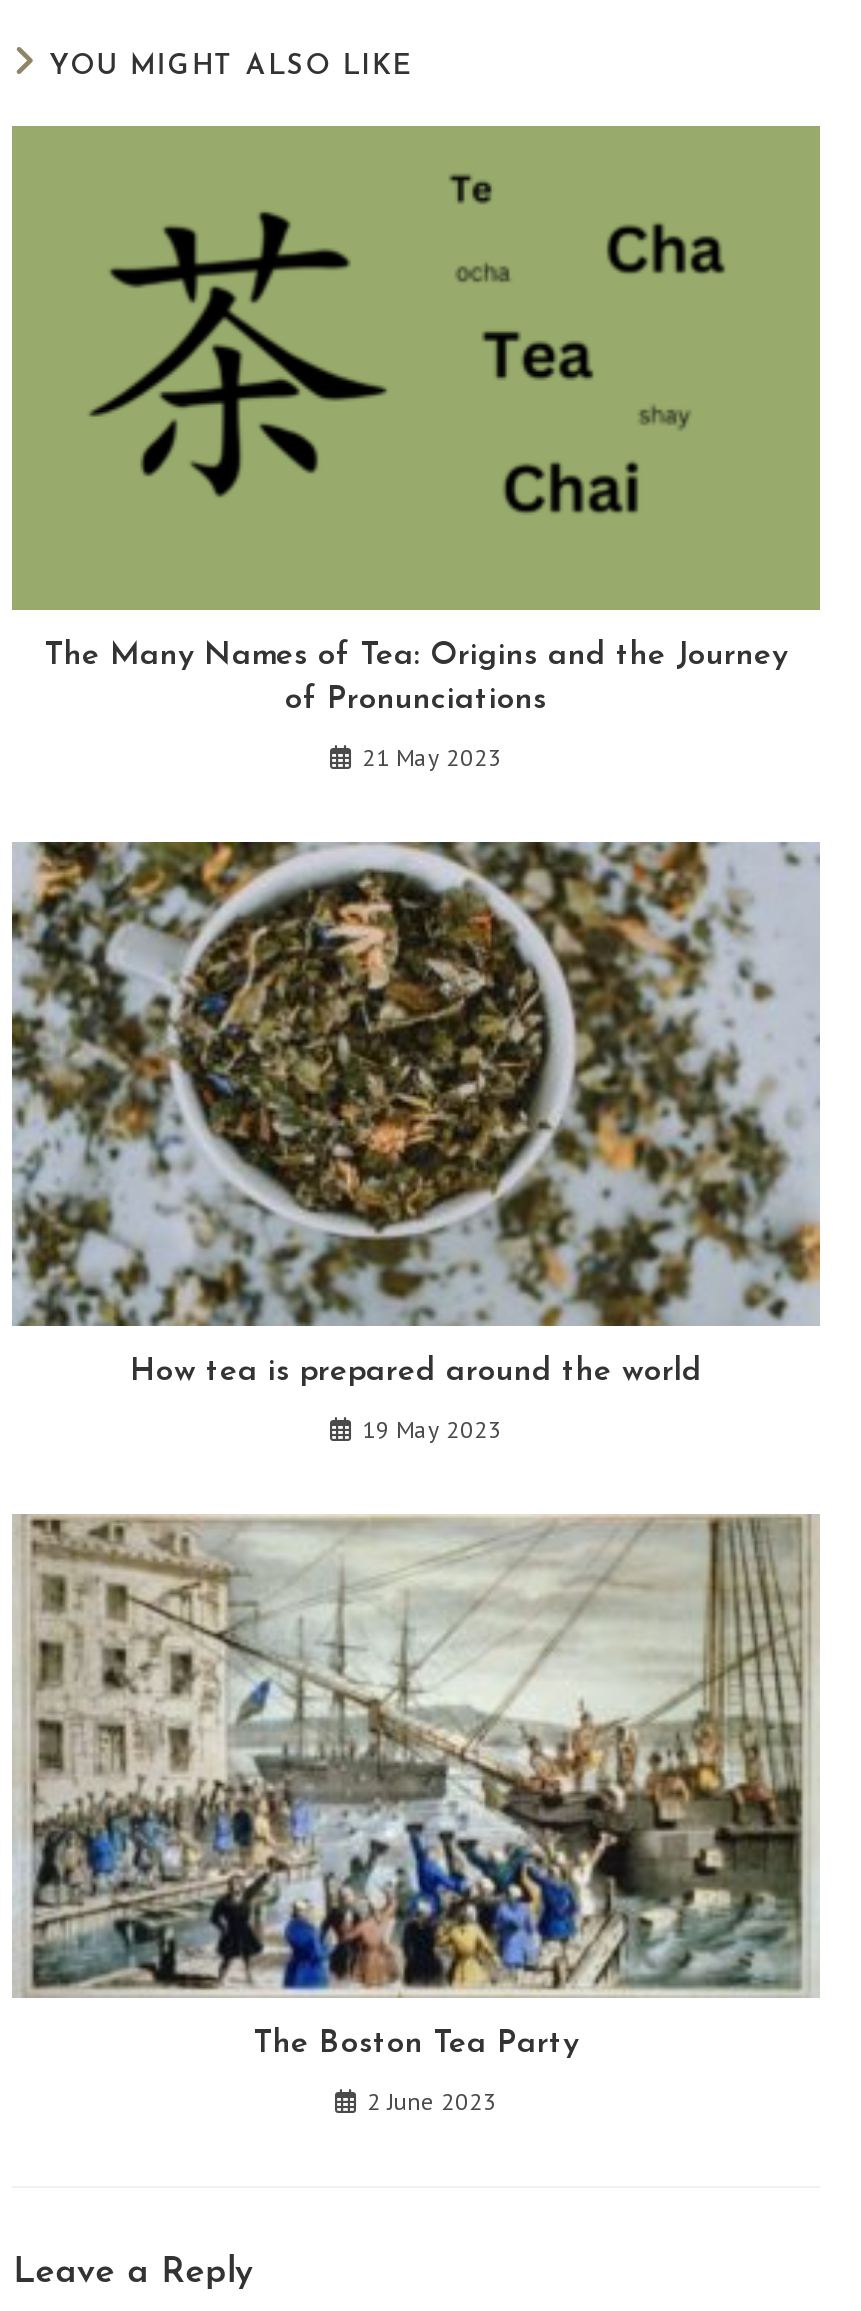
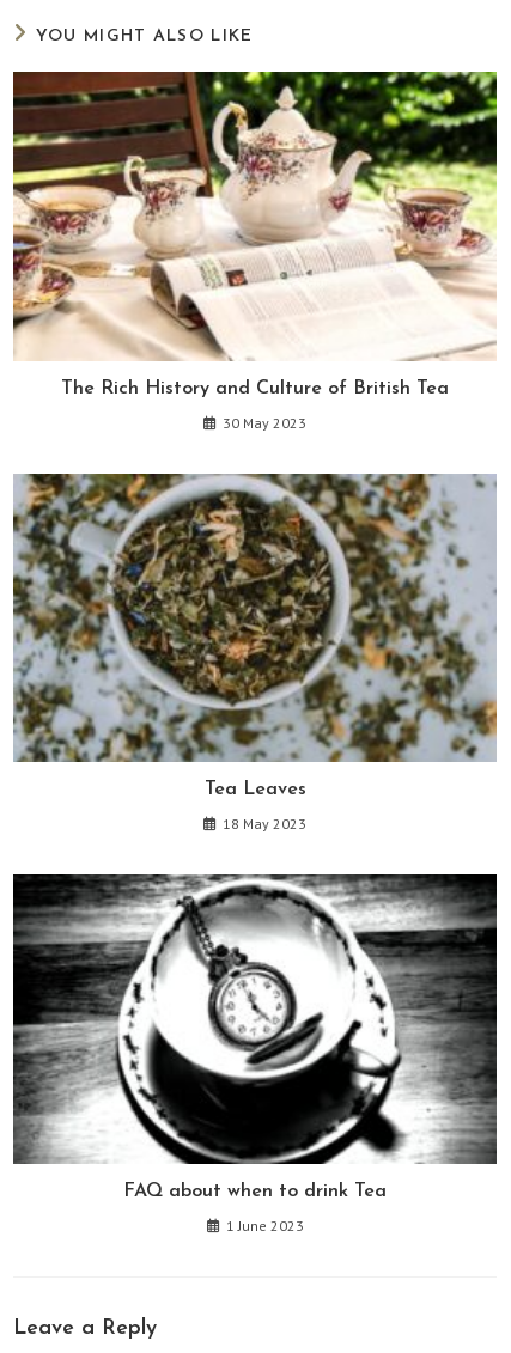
- [image]
- The Many Names of Tea: Origins and the Journey
- of Pronunciations
+ [image]
+ The Rich History and Culture of British Tea

- 21 May 2023
+ 30 May 2023

- How tea is prepared around the world
+ Tea Leaves

- 19 May 2023
+ 18 May 2023

- [image]
- The Boston Tea Party
+ [image]
+ FAQ about when to drink Tea

- 2 June 2023
+ 1 June 2023
